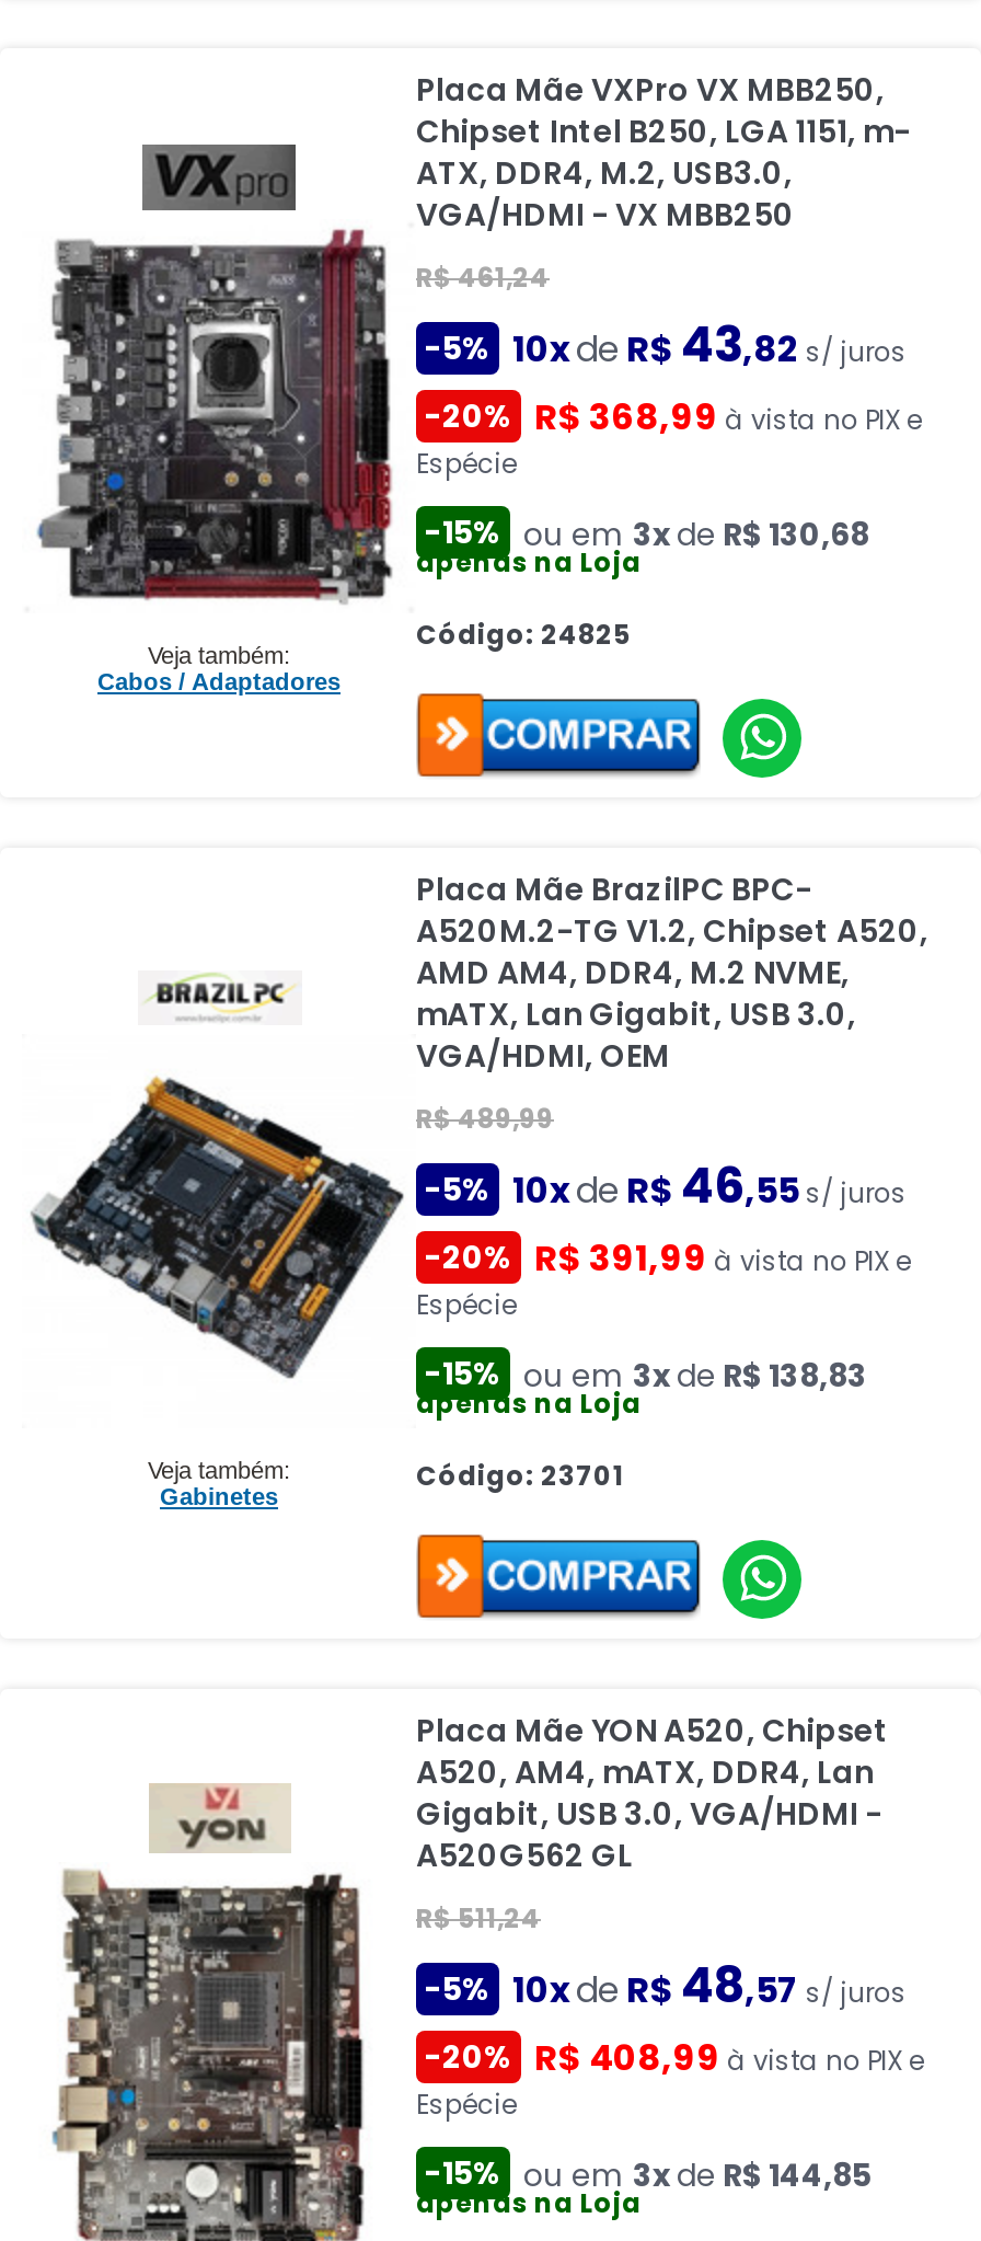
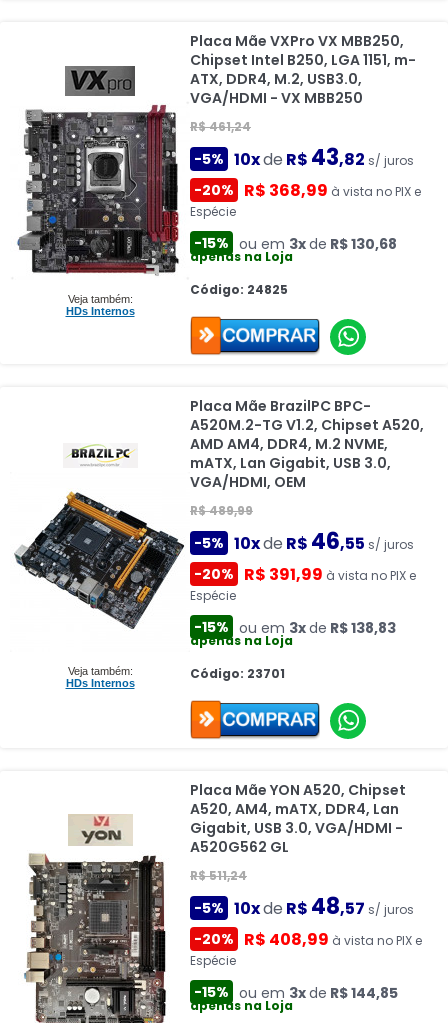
- Cabos / Adaptadores
+ HDs Internos

- Gabinetes
+ HDs Internos
